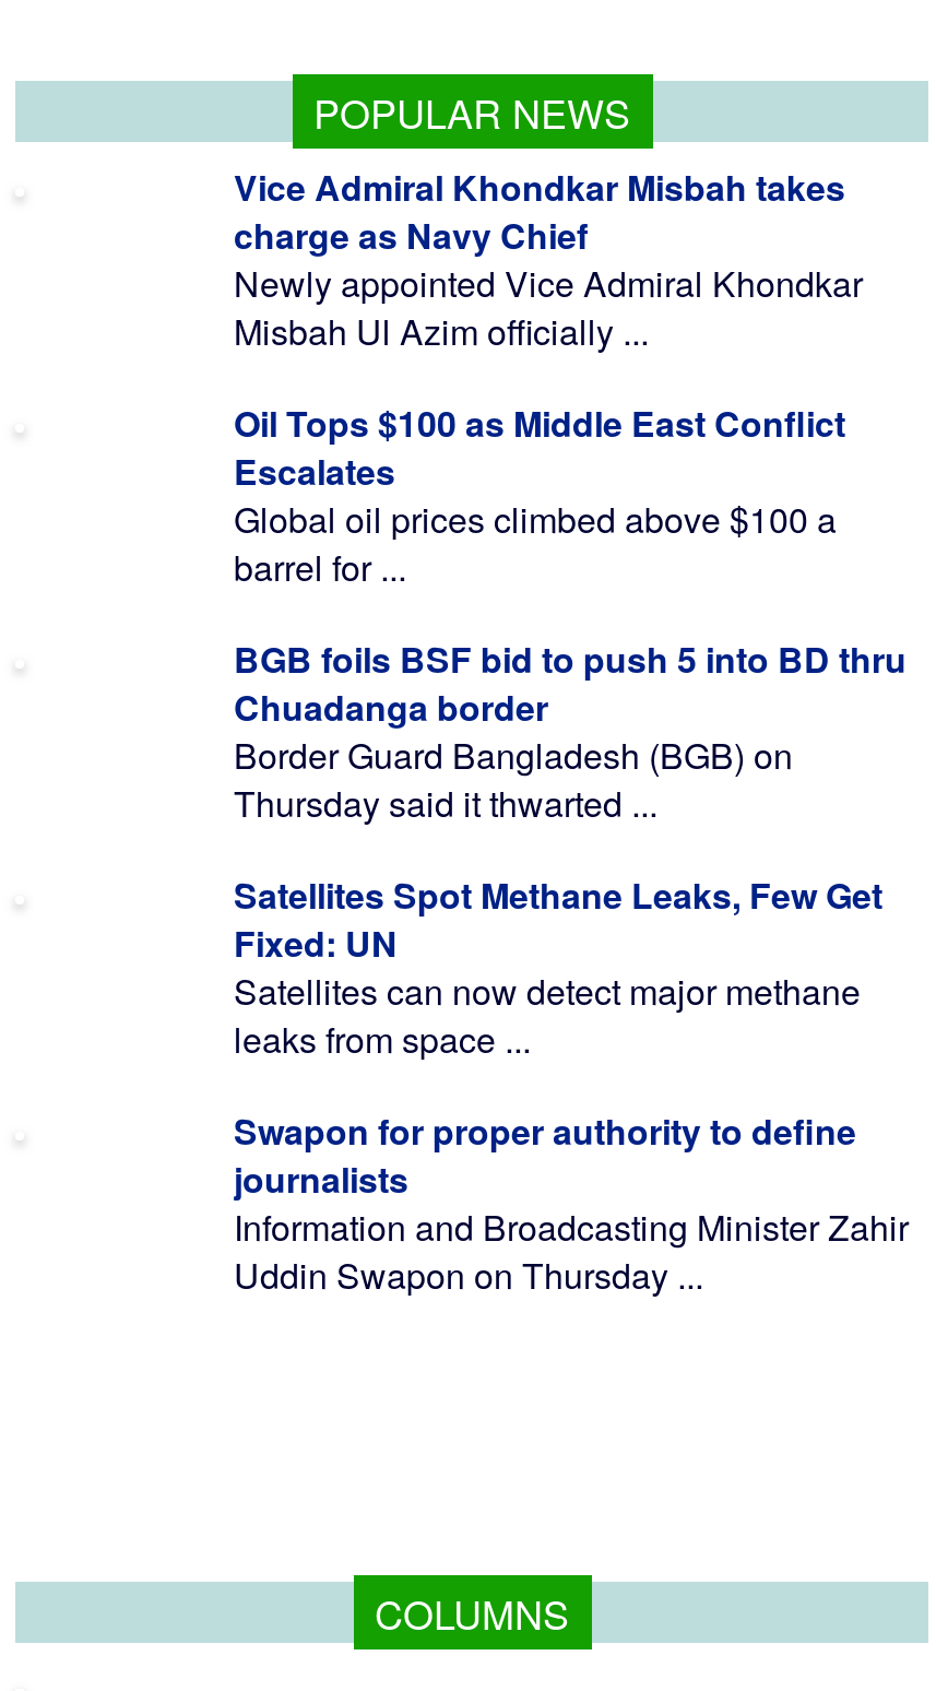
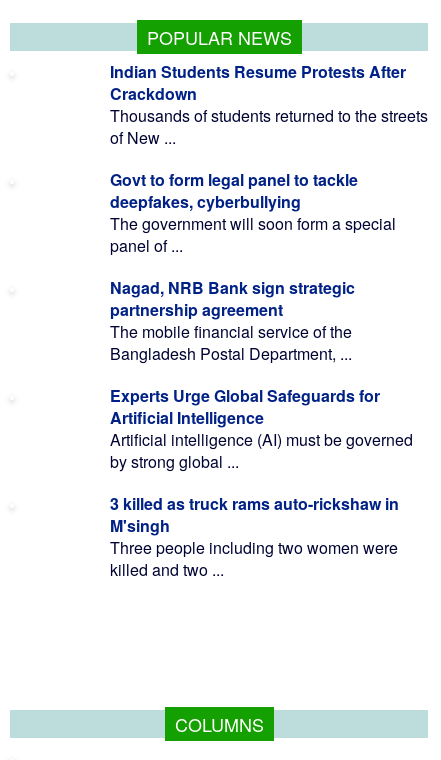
- Vice Admiral Khondkar Misbah takes
- charge as Navy Chief
- Newly appointed Vice Admiral Khondkar
- Misbah Ul Azim officially ...
+ Indian Students Resume Protests After
+ Crackdown
+ Thousands of students returned to the streets
+ of New ...

- Oil Tops $100 as Middle East Conflict
- Escalates
- Global oil prices climbed above $100 a
- barrel for ...
+ Govt to form legal panel to tackle
+ deepfakes, cyberbullying
+ The government will soon form a special
+ panel of ...

- BGB foils BSF bid to push 5 into BD thru
- Chuadanga border
- Border Guard Bangladesh (BGB) on
- Thursday said it thwarted ...
+ Nagad, NRB Bank sign strategic
+ partnership agreement
+ The mobile financial service of the
+ Bangladesh Postal Department, ...

- Satellites Spot Methane Leaks, Few Get
- Fixed: UN
- Satellites can now detect major methane
- leaks from space ...
+ Experts Urge Global Safeguards for
+ Artificial Intelligence
+ Artificial intelligence (AI) must be governed
+ by strong global ...

- Swapon for proper authority to define
- journalists
- Information and Broadcasting Minister Zahir
- Uddin Swapon on Thursday ...
+ 3 killed as truck rams auto-rickshaw in
+ M'singh
+ Three people including two women were
+ killed and two ...
